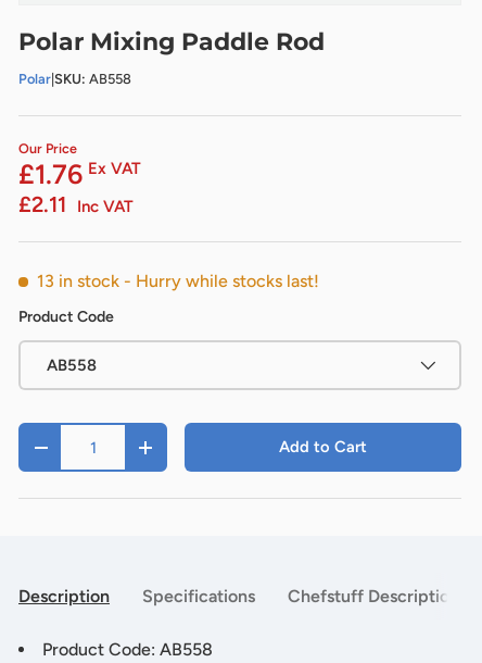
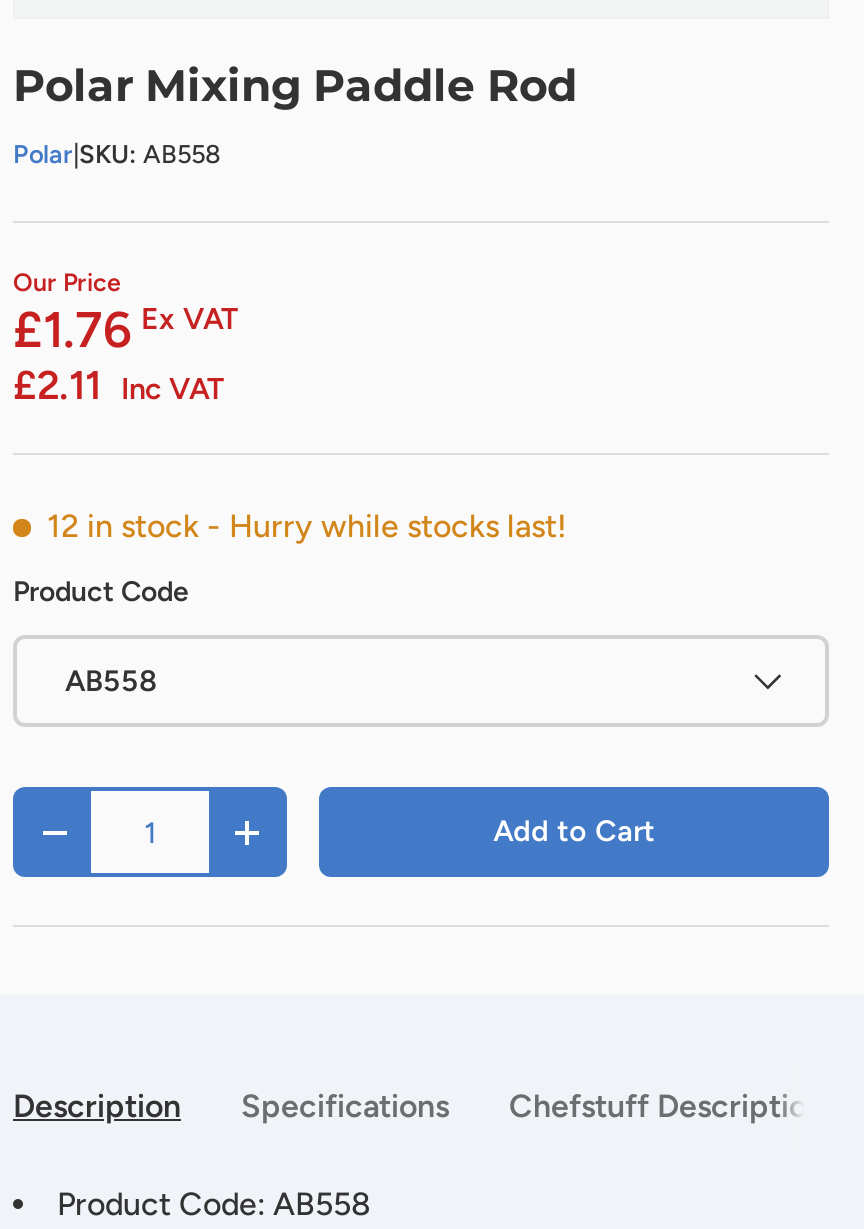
- 13 in stock - Hurry while stocks last!
+ 12 in stock - Hurry while stocks last!
